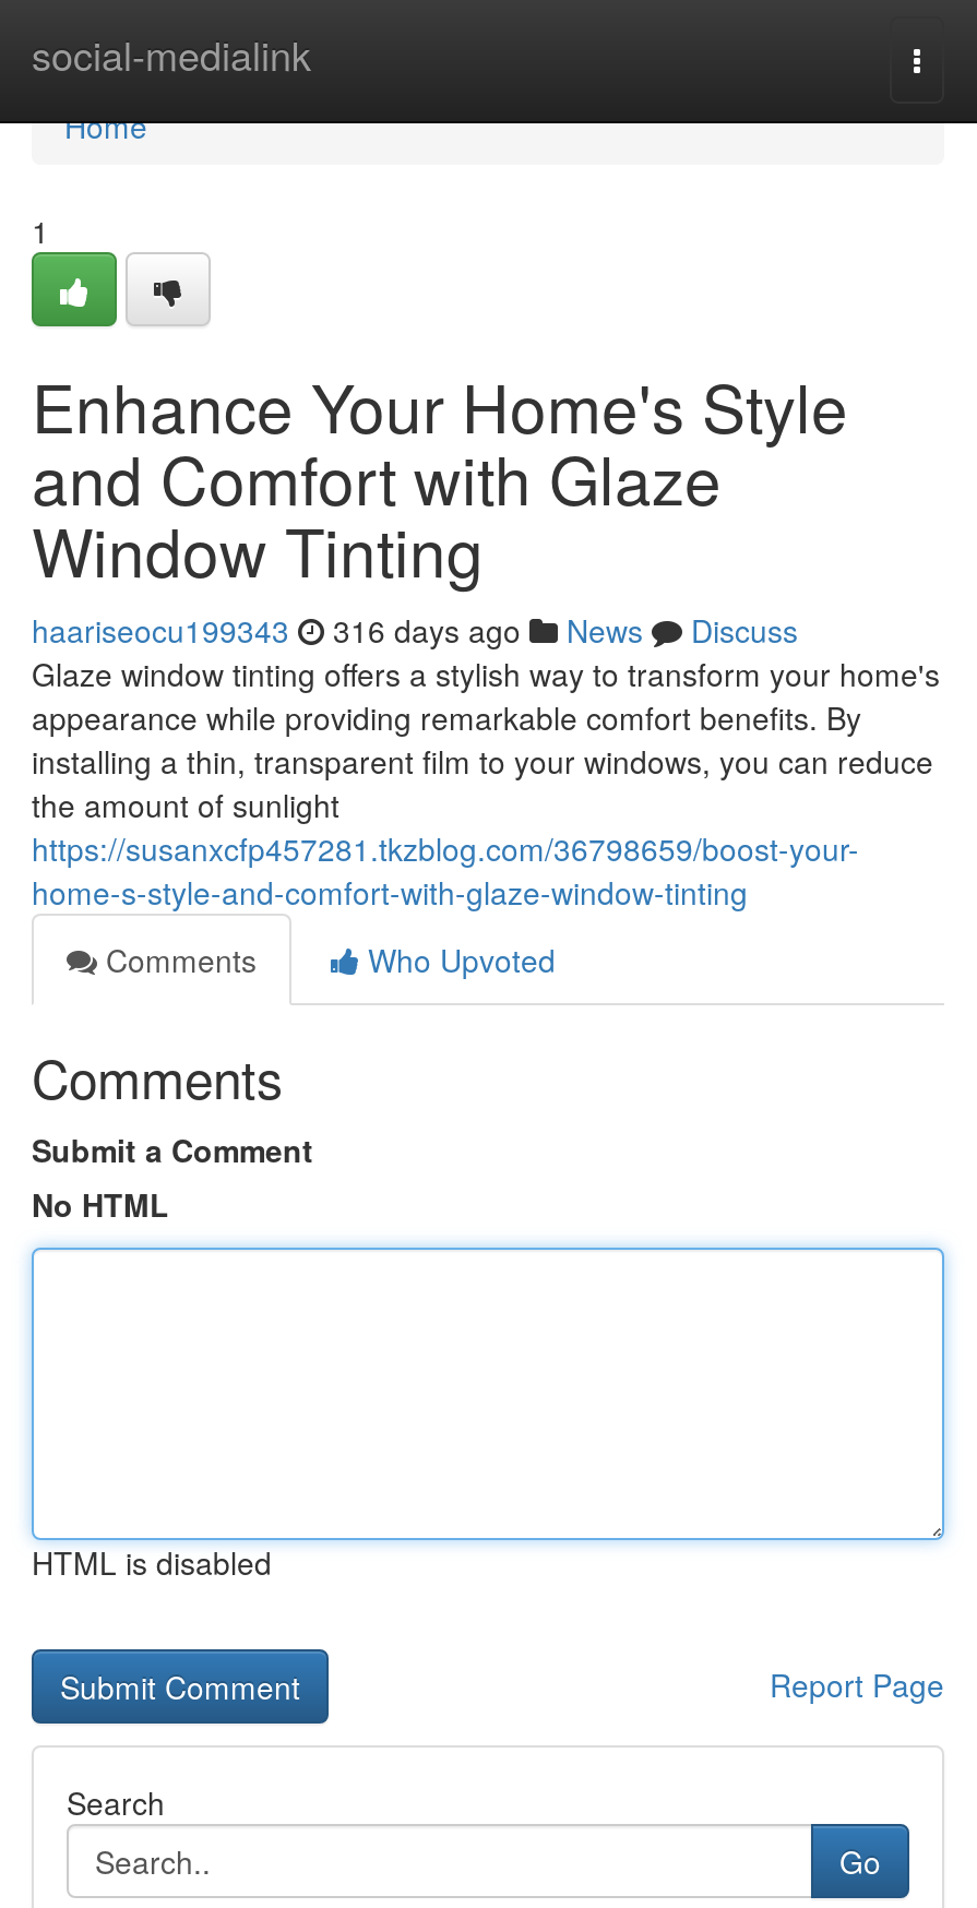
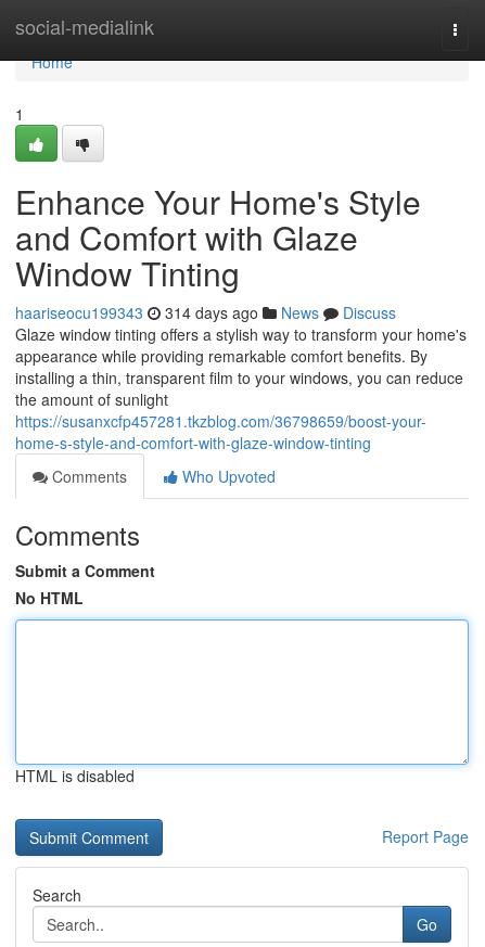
- haariseocu199343 316 days ago News Discuss
+ haariseocu199343 314 days ago News Discuss
